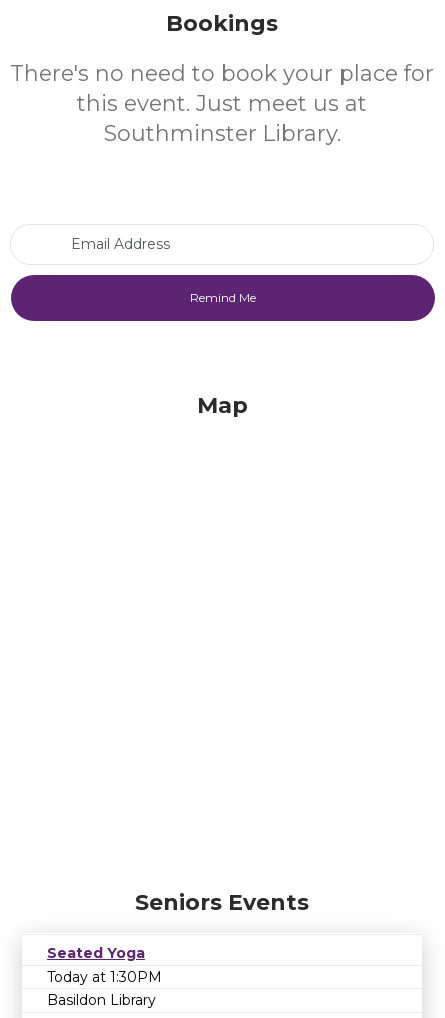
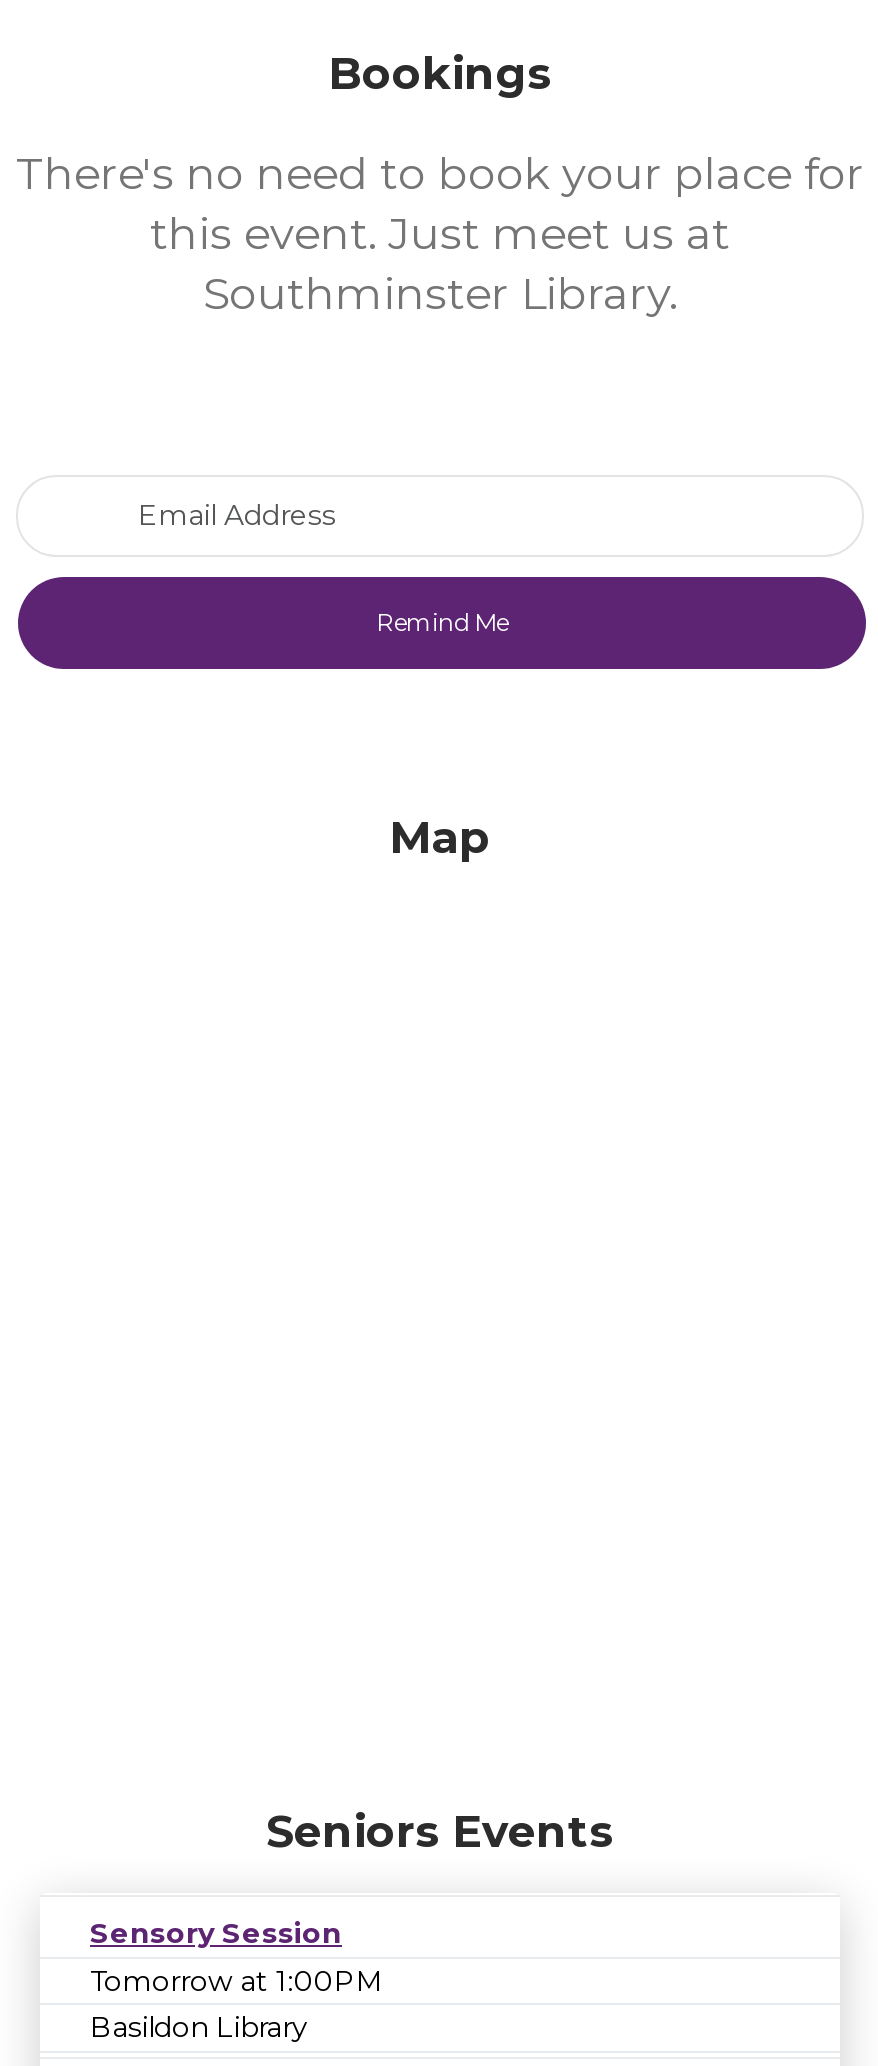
- Seated Yoga
- Today at 1:30PM
+ Sensory Session
+ Tomorrow at 1:00PM
